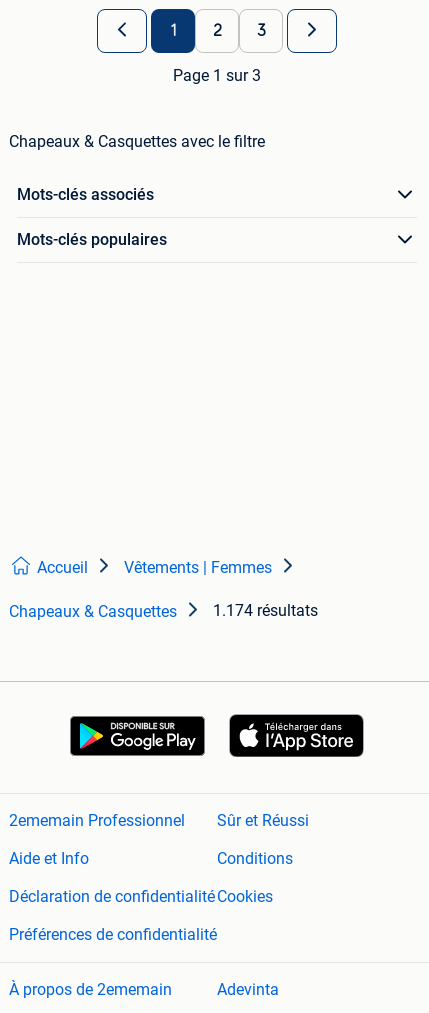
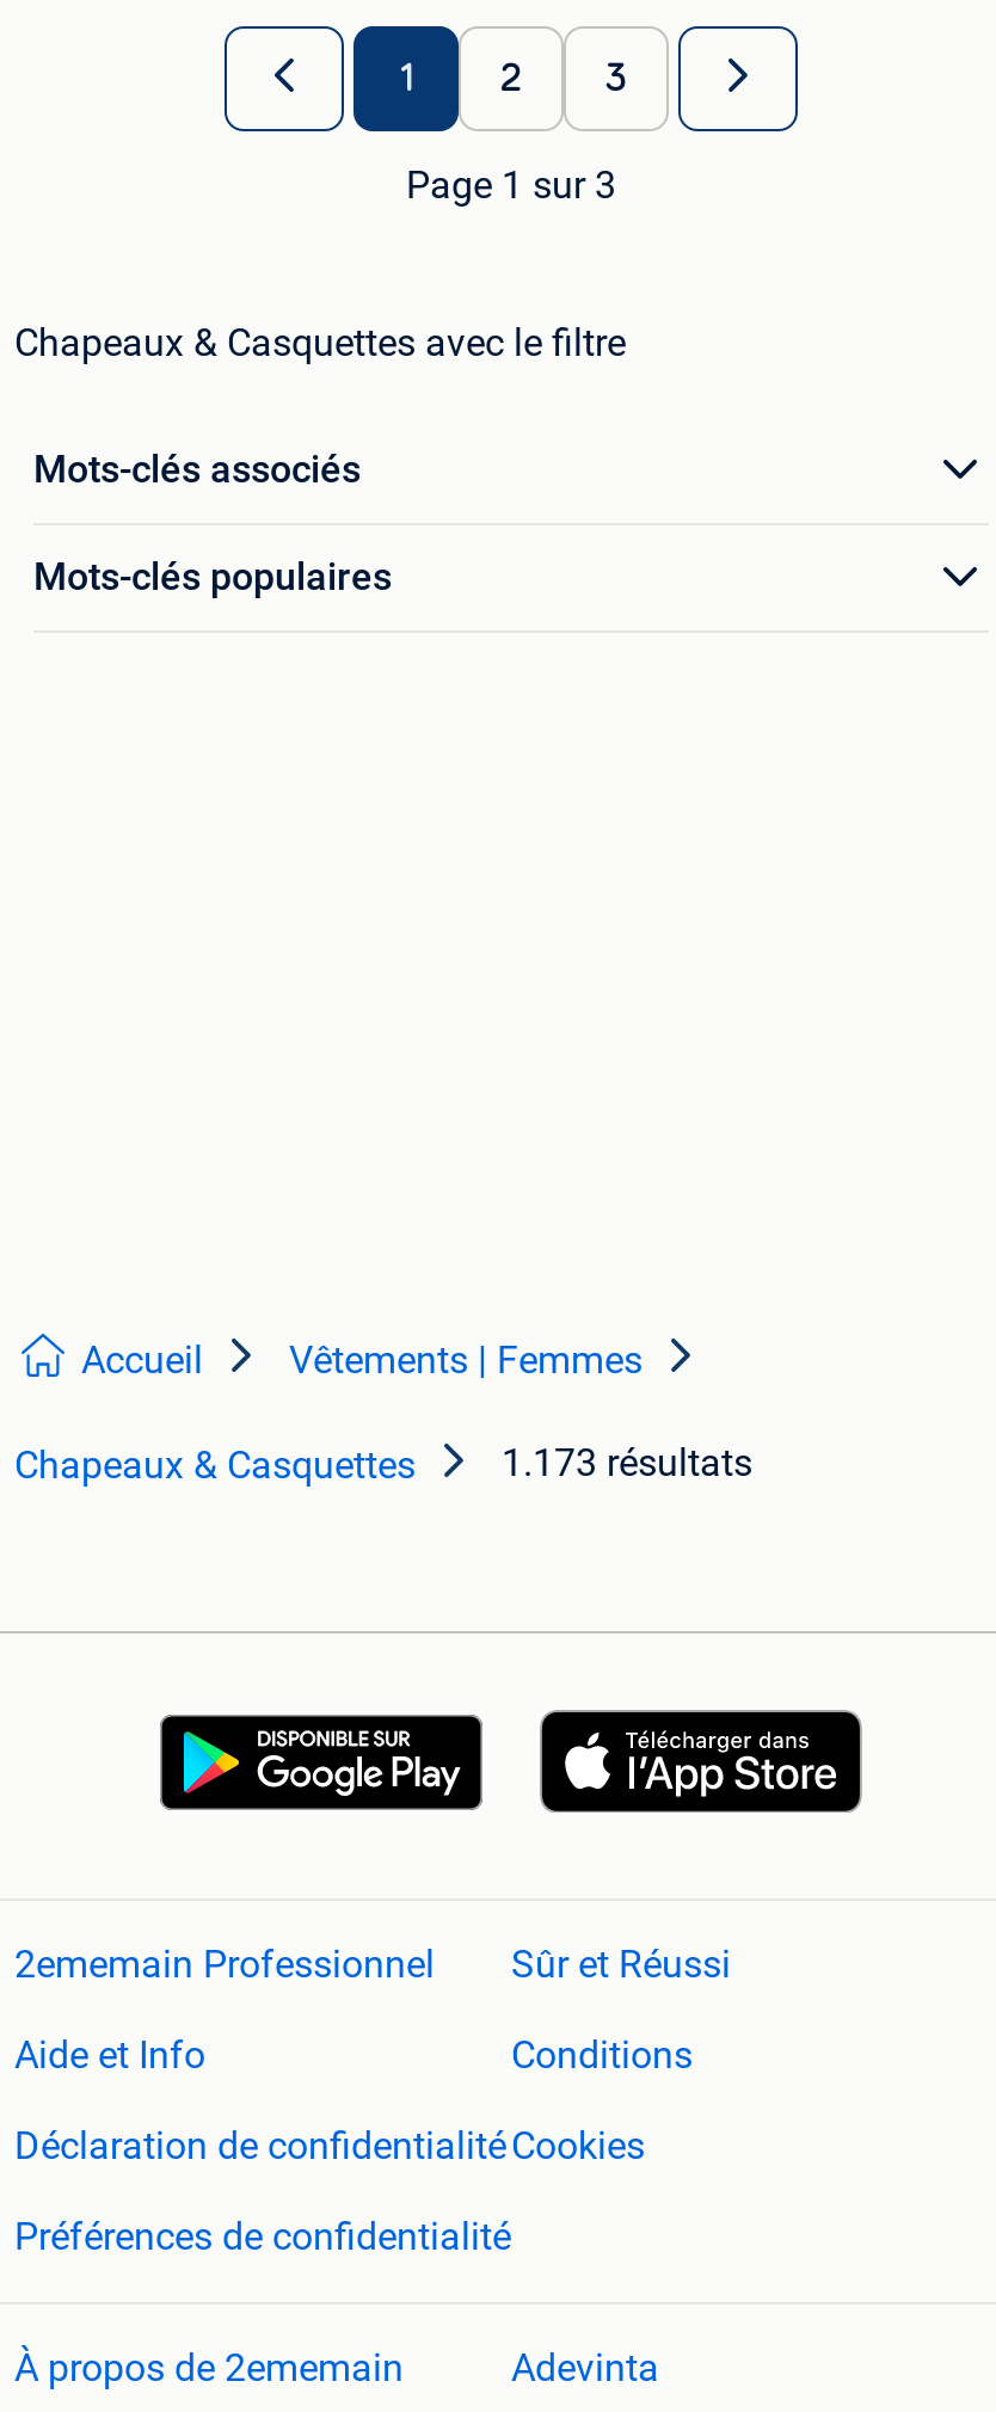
- Chapeaux & Casquettes 1.174 résultats
+ Chapeaux & Casquettes 1.173 résultats
